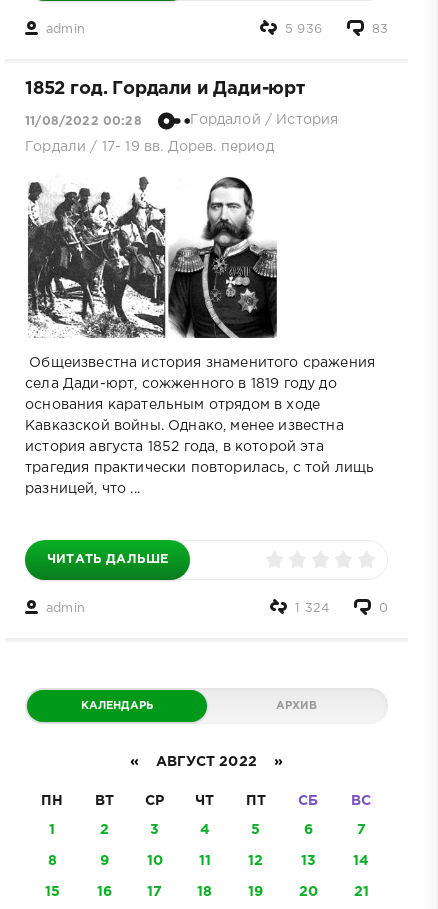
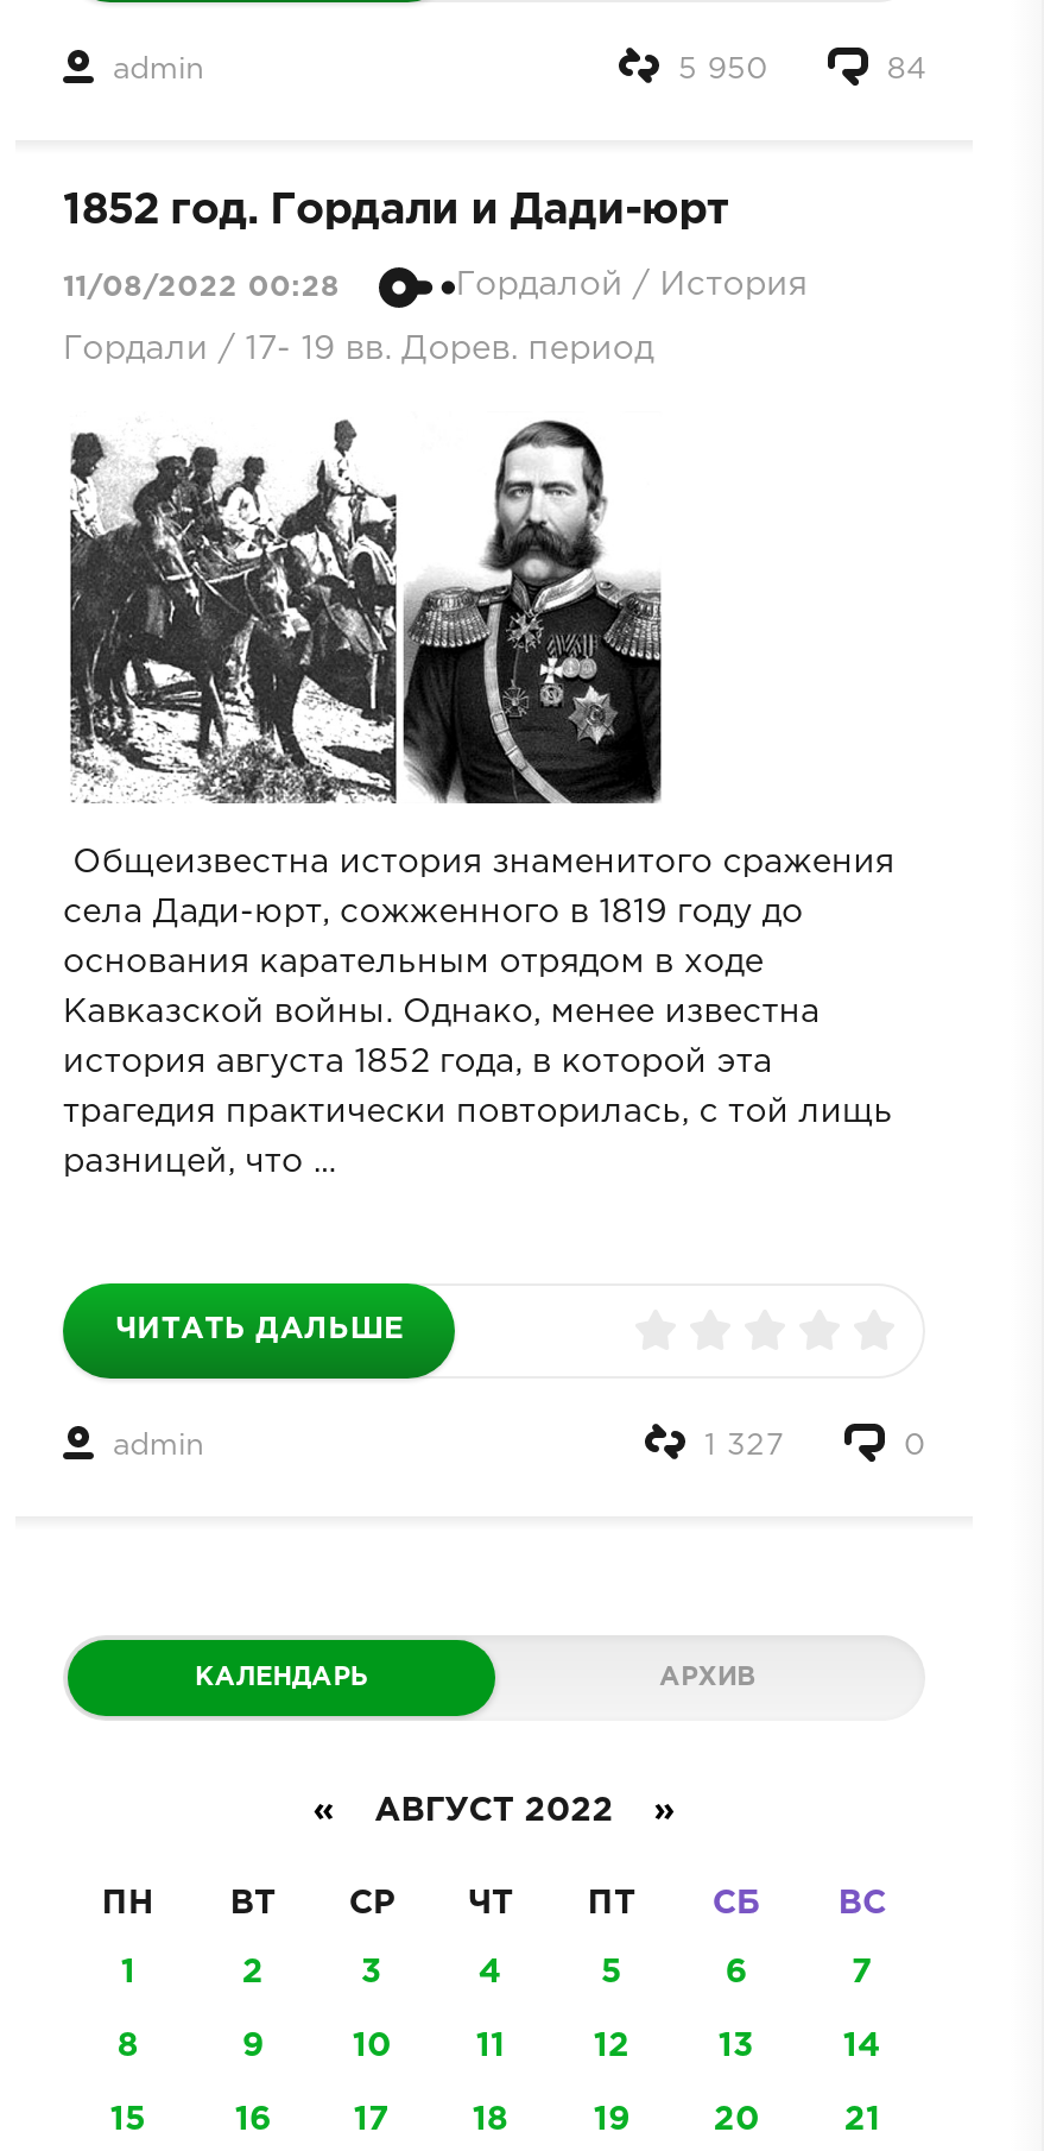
- 5 936
+ 5 950

- 83
+ 84

- 1 324
+ 1 327
